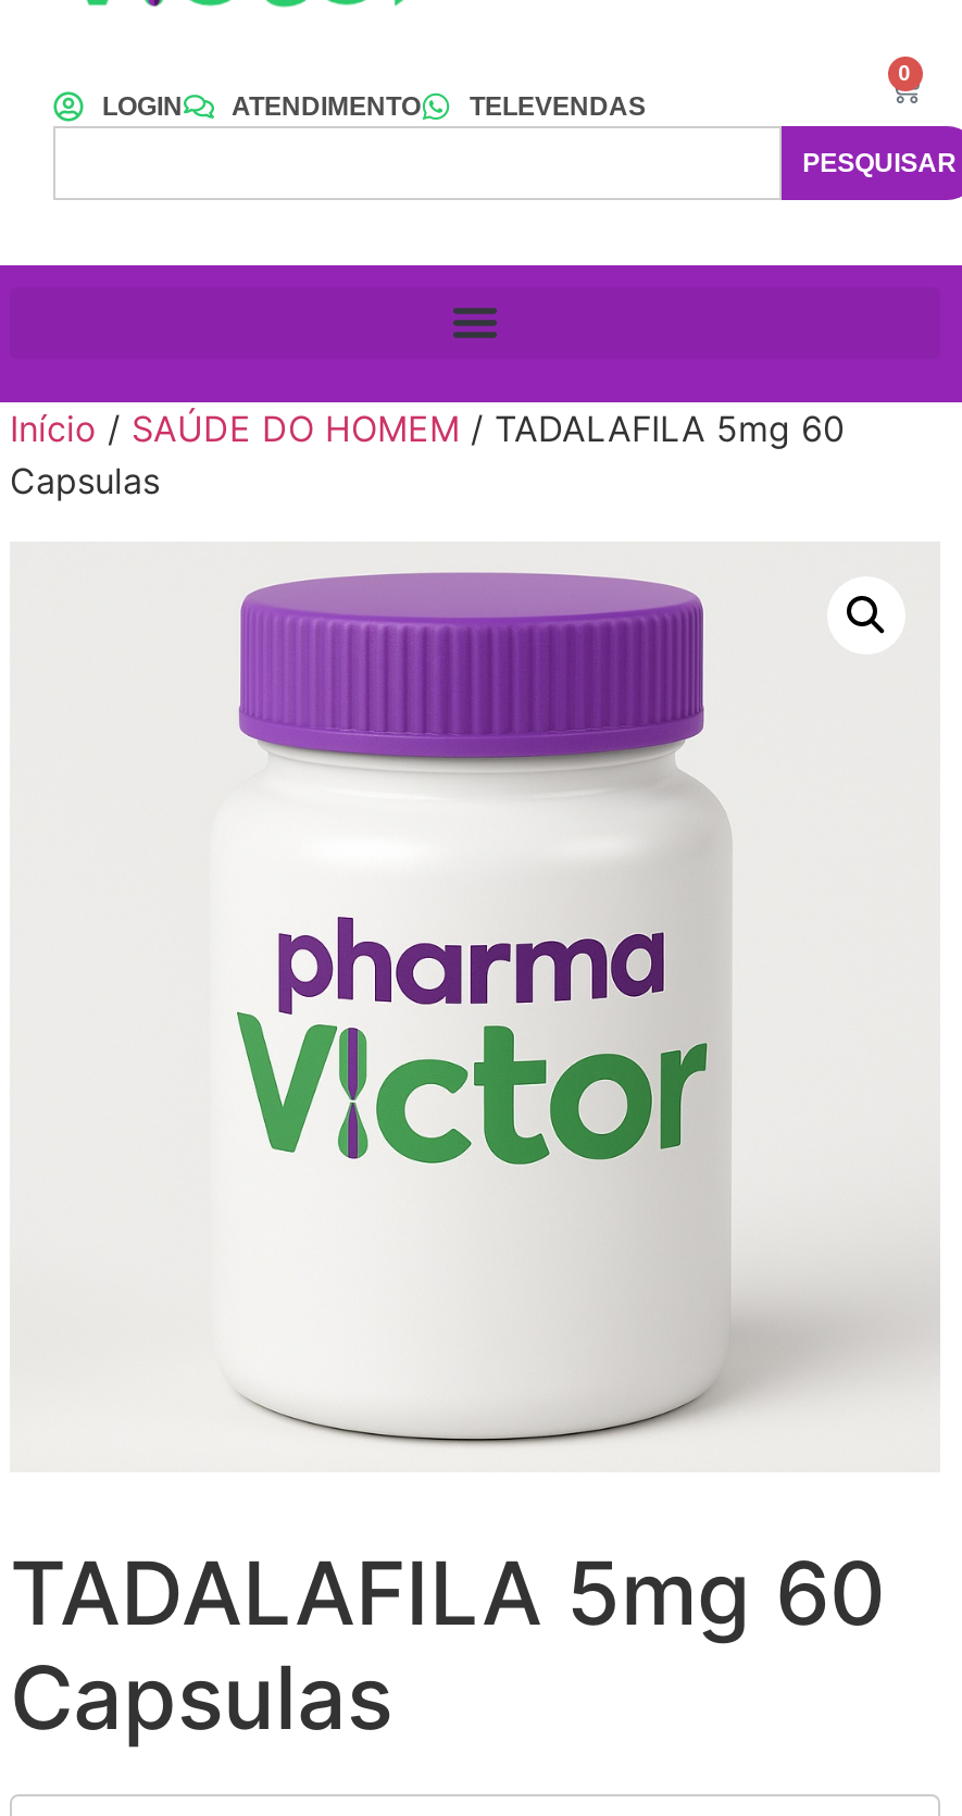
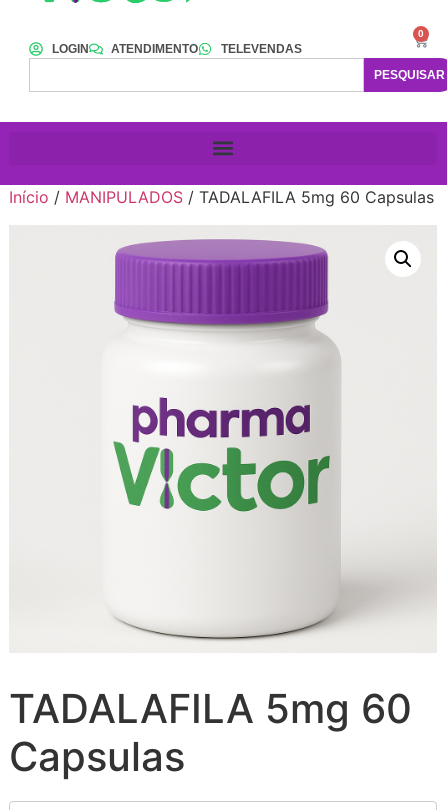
- Início / SAÚDE DO HOMEM / TADALAFILA 5mg 60
- Capsulas
+ Início / MANIPULADOS / TADALAFILA 5mg 60 Capsulas
